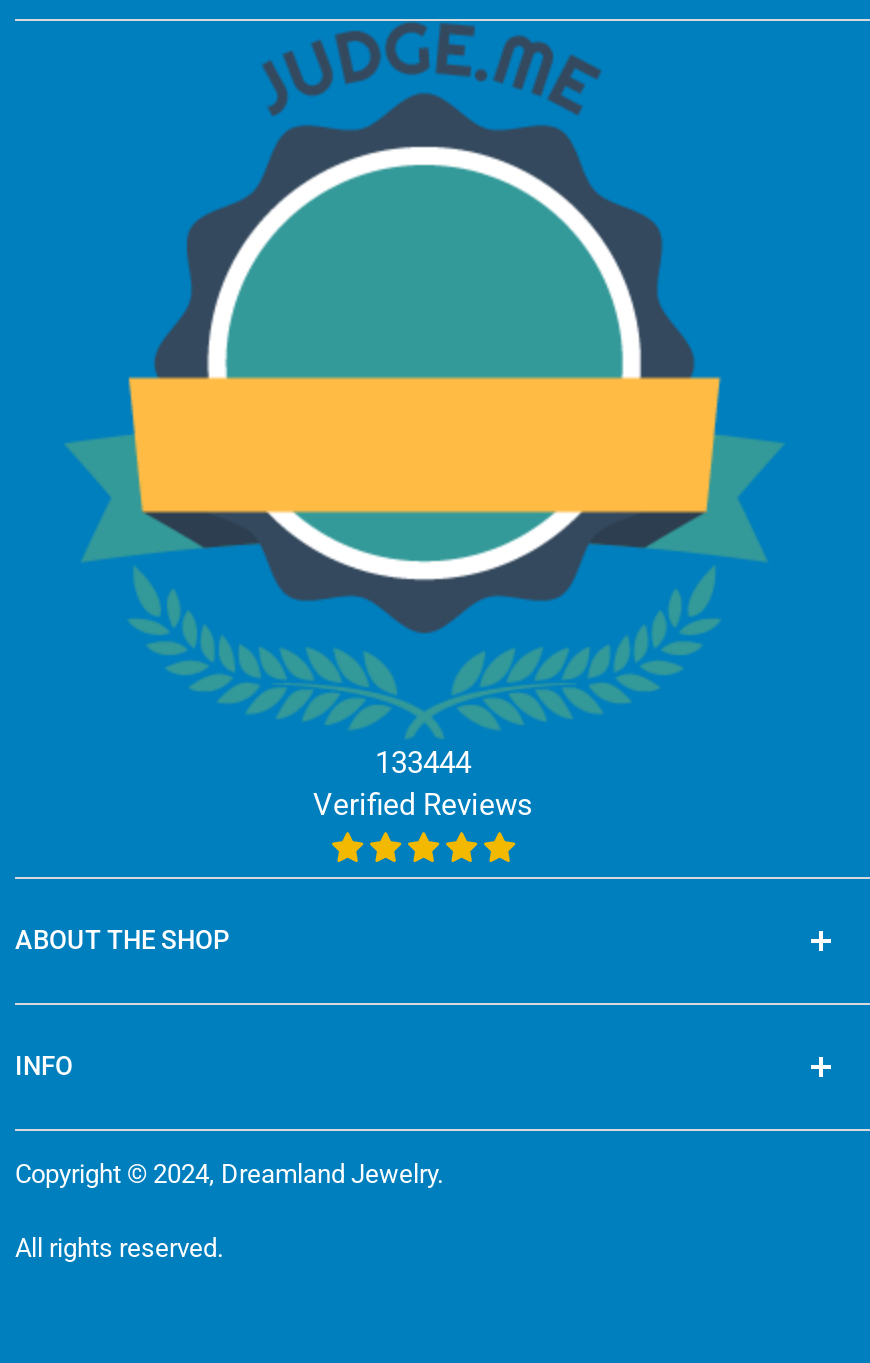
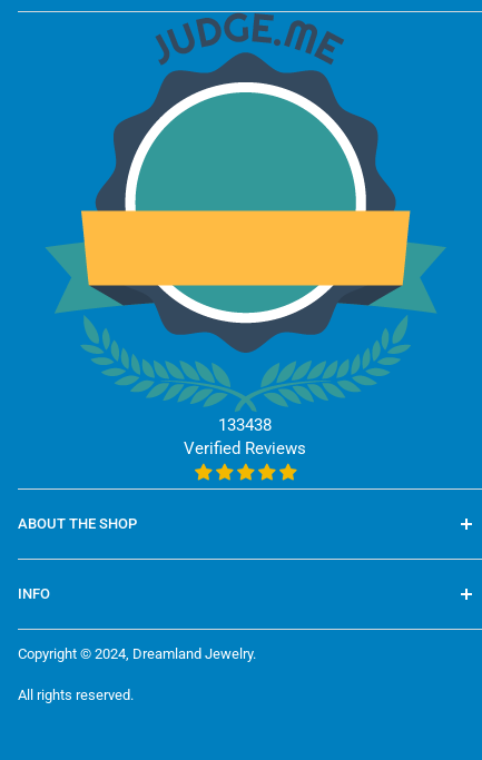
- 133444
+ 133438
